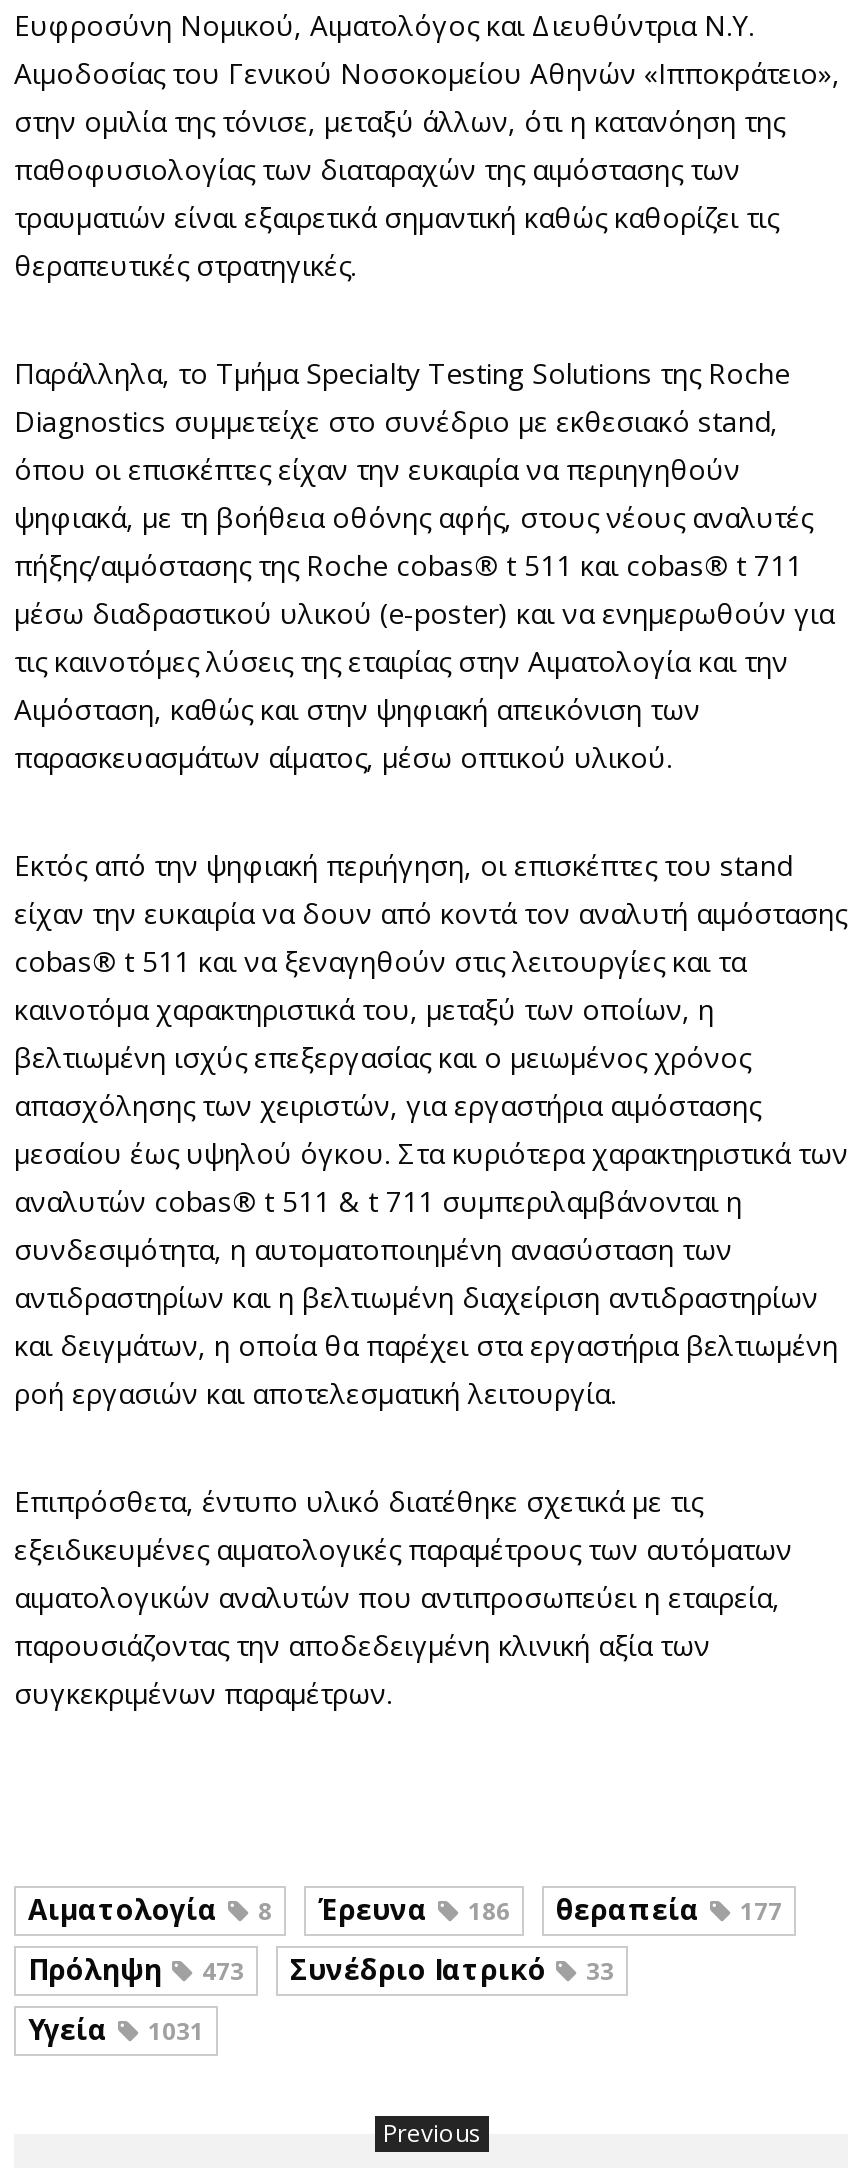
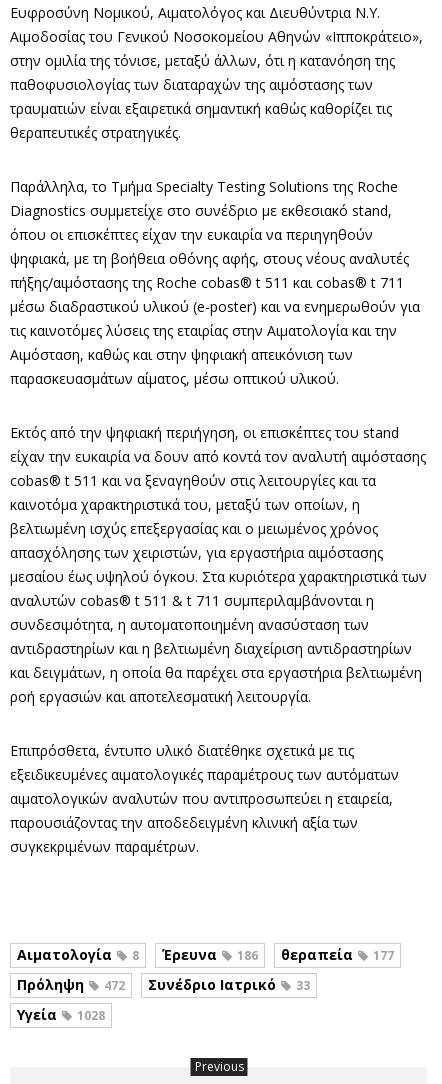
- Πρόληψη 473 Συνέδριο Ιατρικό 33
+ Πρόληψη 472 Συνέδριο Ιατρικό 33

- Υγεία 1031
+ Υγεία 1028
